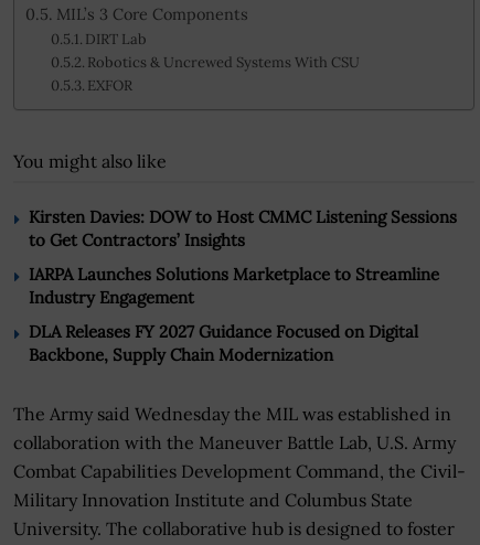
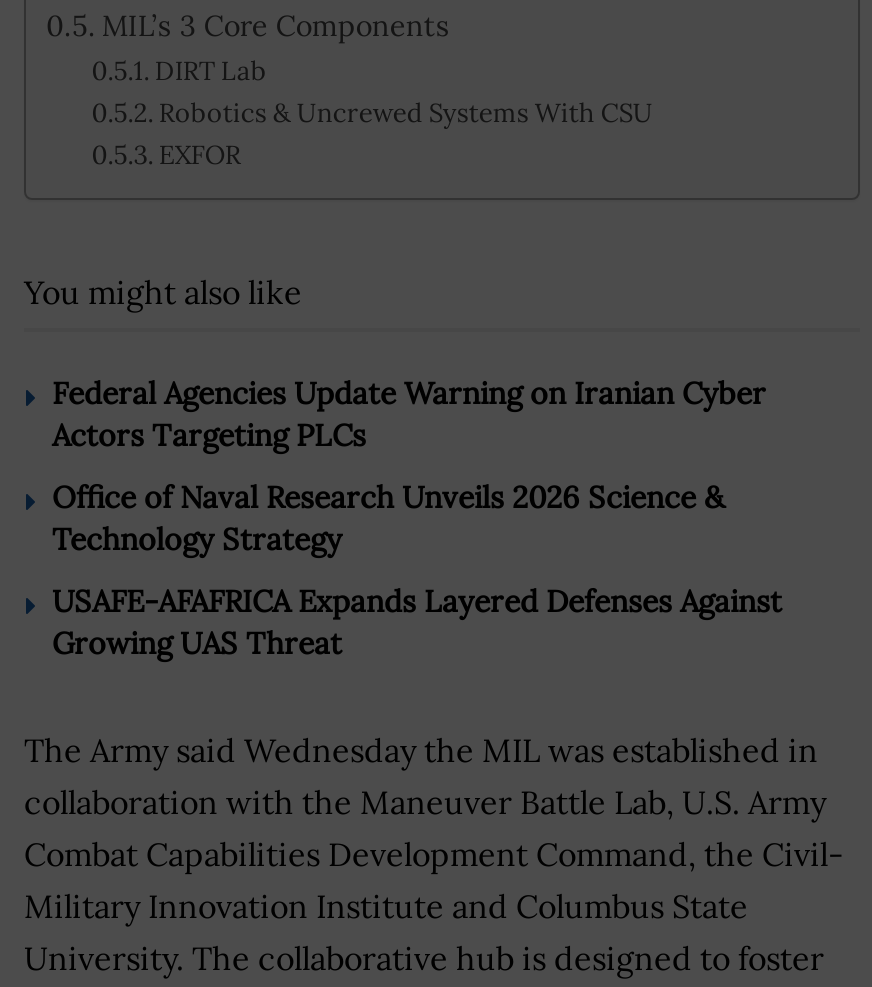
- Kirsten Davies: DOW to Host CMMC Listening Sessions
- to Get Contractors’ Insights
+ Federal Agencies Update Warning on Iranian Cyber
+ Actors Targeting PLCs

- IARPA Launches Solutions Marketplace to Streamline
- Industry Engagement
+ Office of Naval Research Unveils 2026 Science &
+ Technology Strategy

- DLA Releases FY 2027 Guidance Focused on Digital
- Backbone, Supply Chain Modernization
+ USAFE-AFAFRICA Expands Layered Defenses Against
+ Growing UAS Threat
